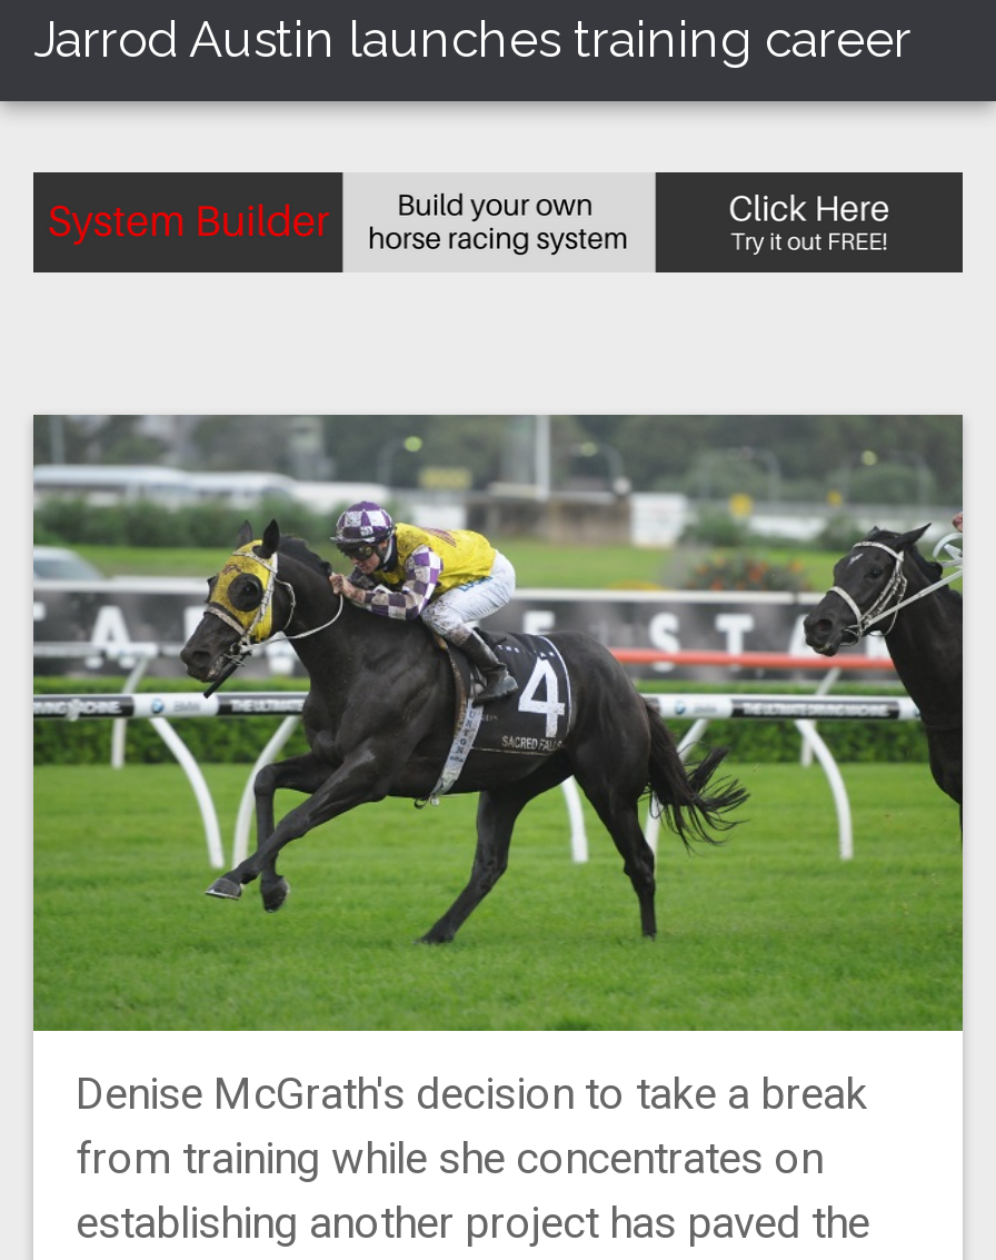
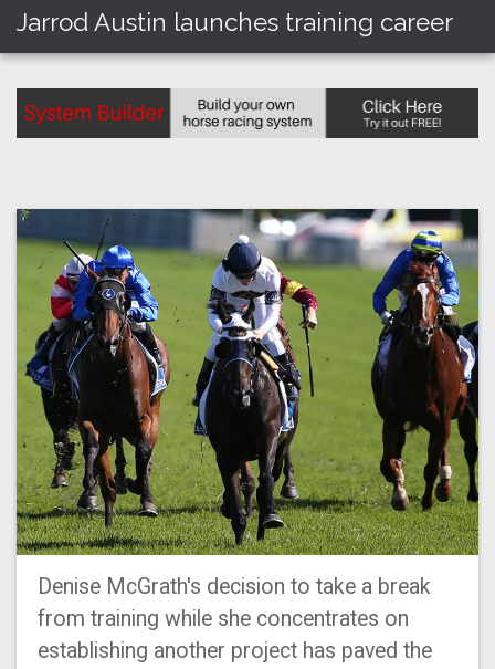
- [image]
+ [image]
